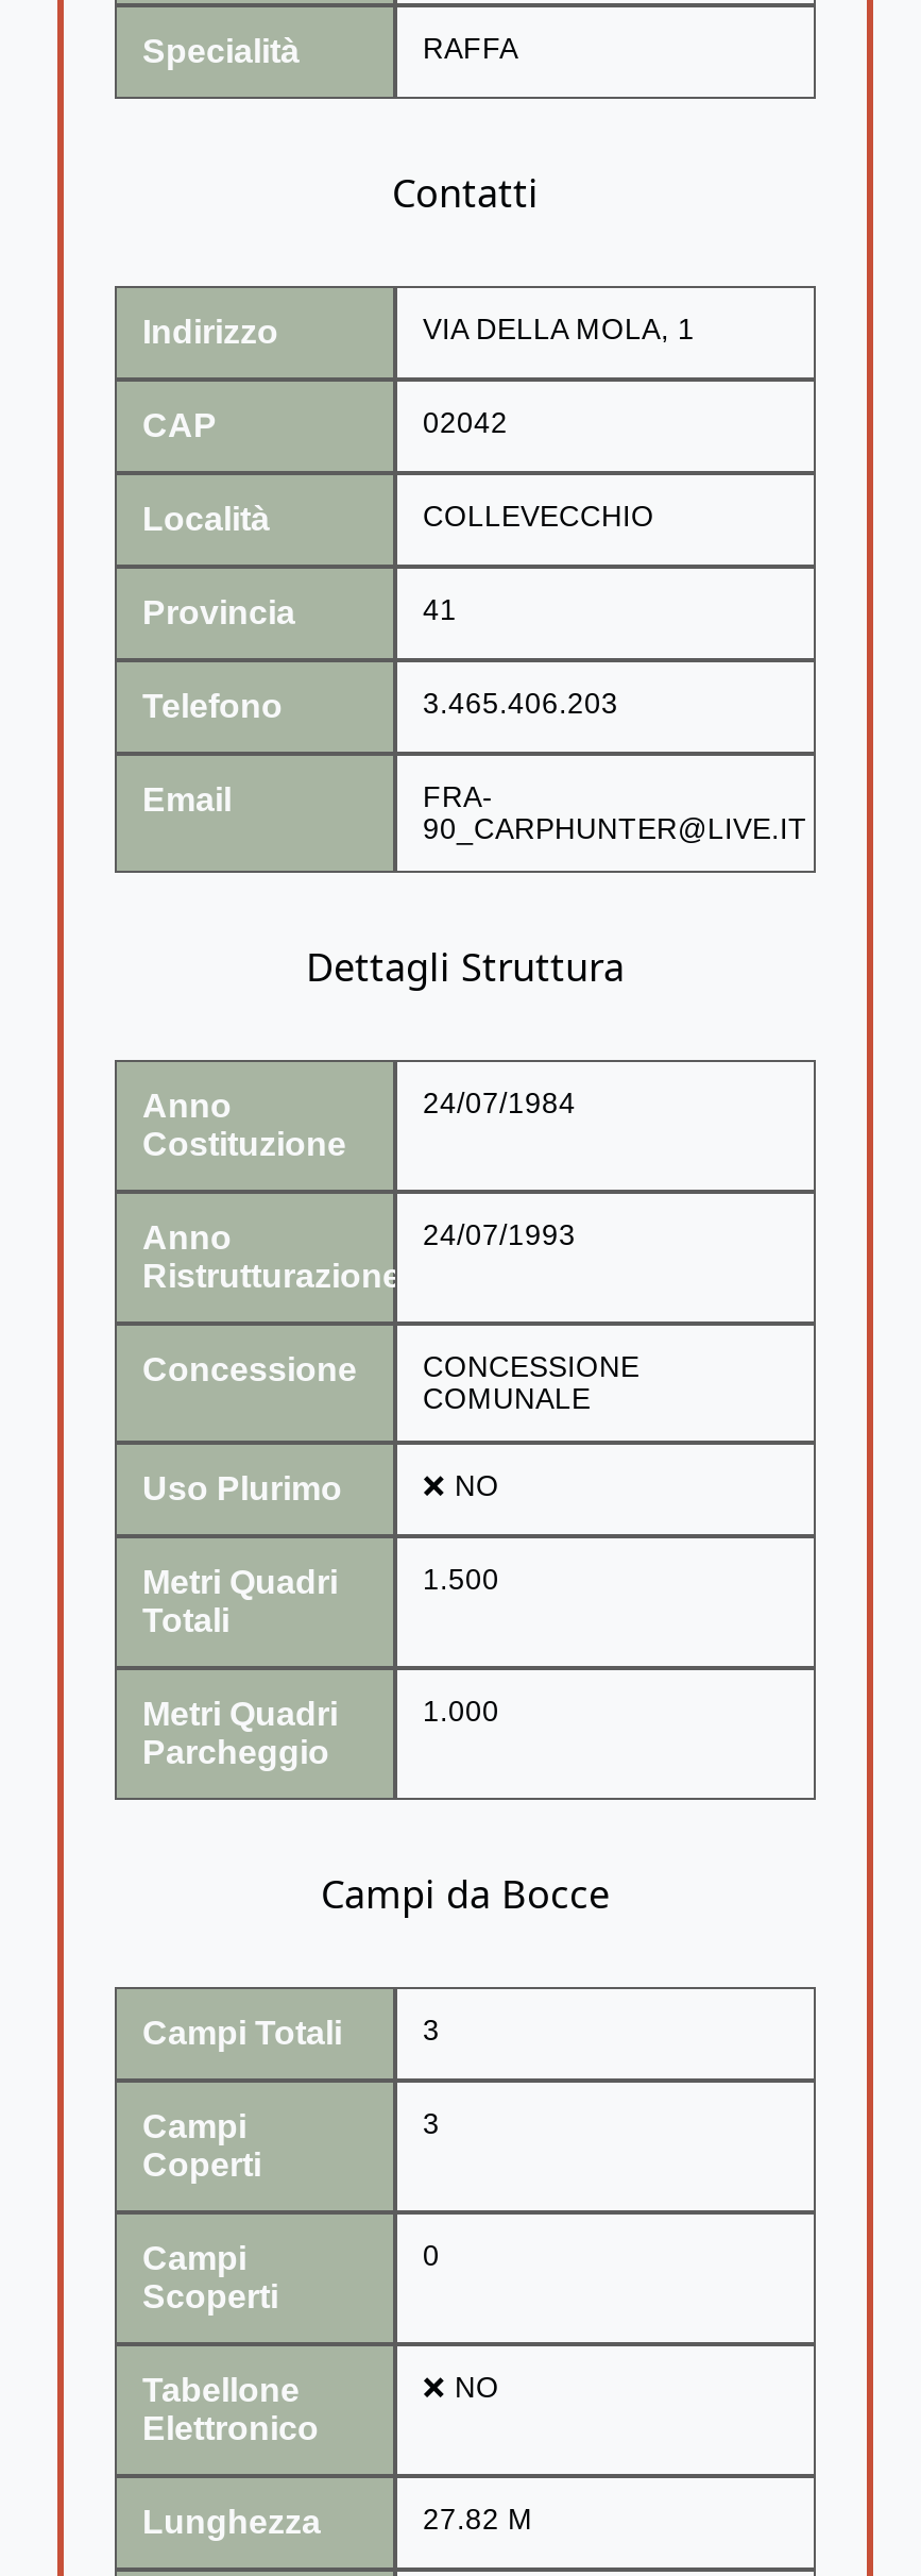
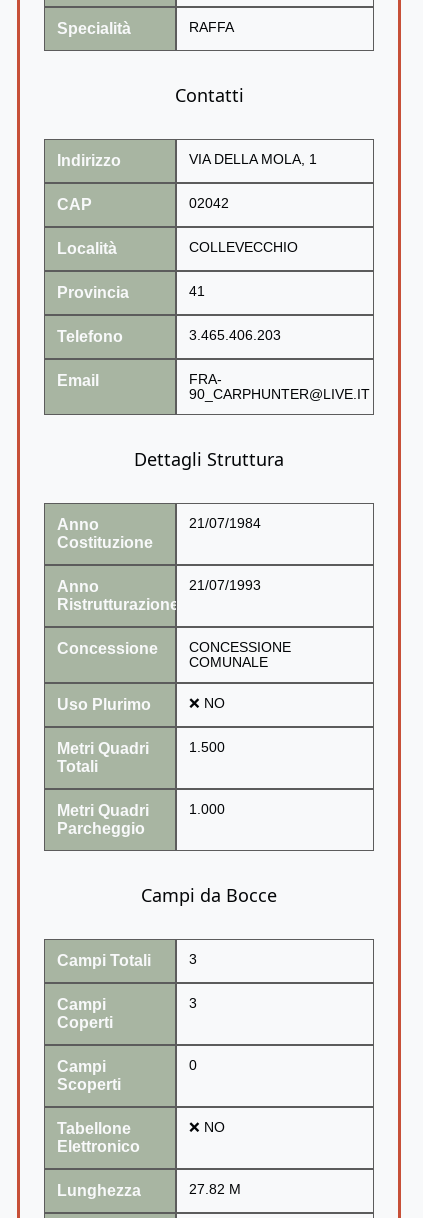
- 24/07/1984
+ 21/07/1984

- 24/07/1993
+ 21/07/1993
